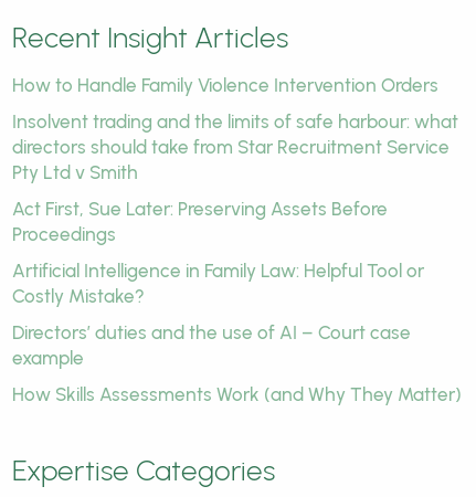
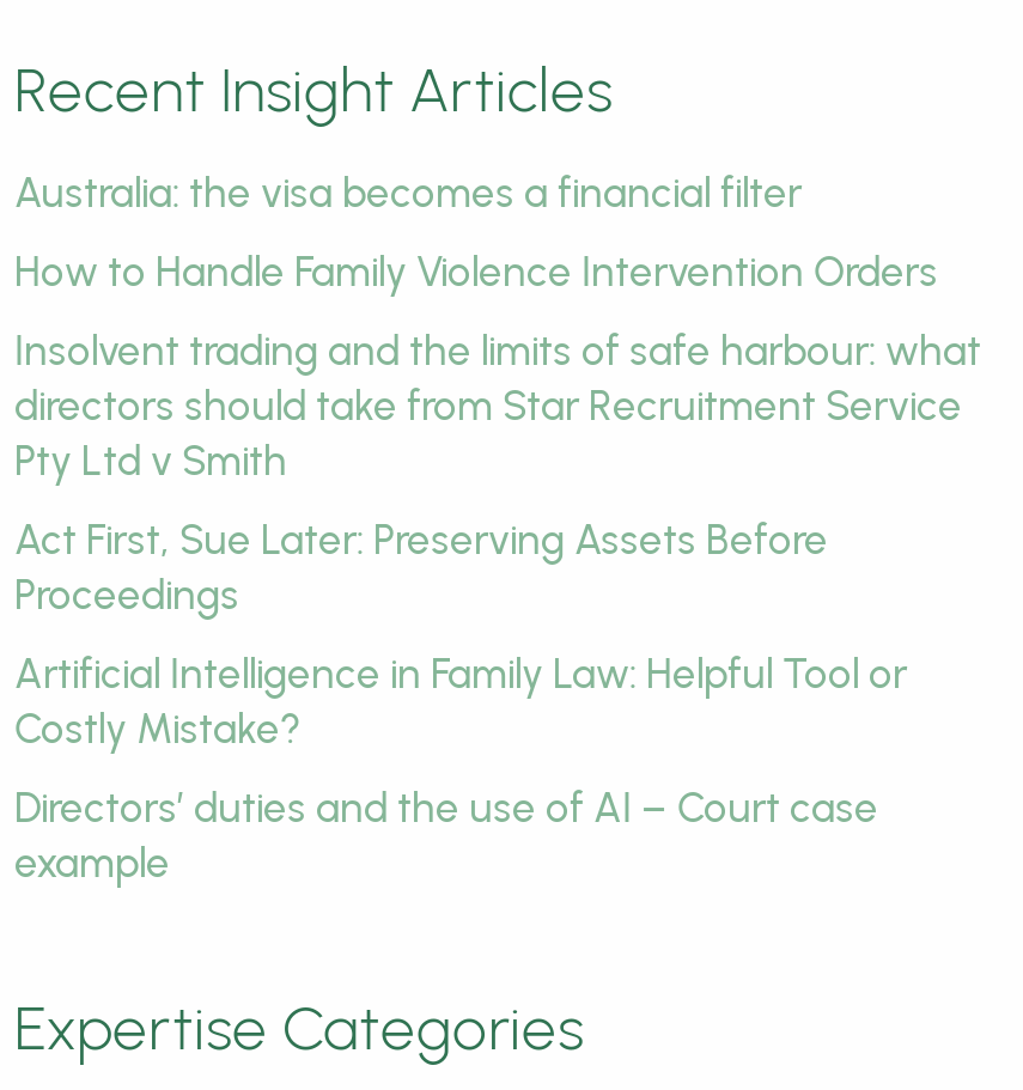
+ Australia: the visa becomes a financial filter

moved down: How to Handle Family Violence Intervention Orders | Insolvent trading and the limits of safe harbour: what | directors should take from Star Recruitment Service | ... | Directors’ duties and the use of AI – Court case | example

- How Skills Assessments Work (and Why They Matter)
